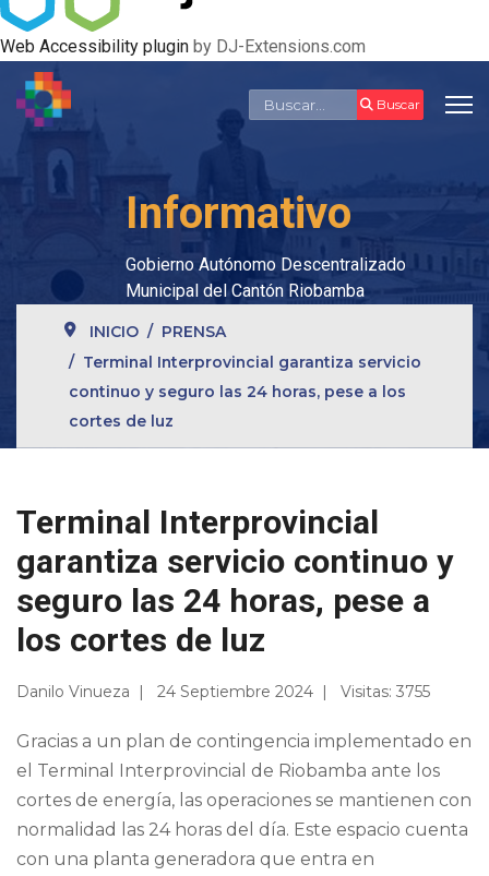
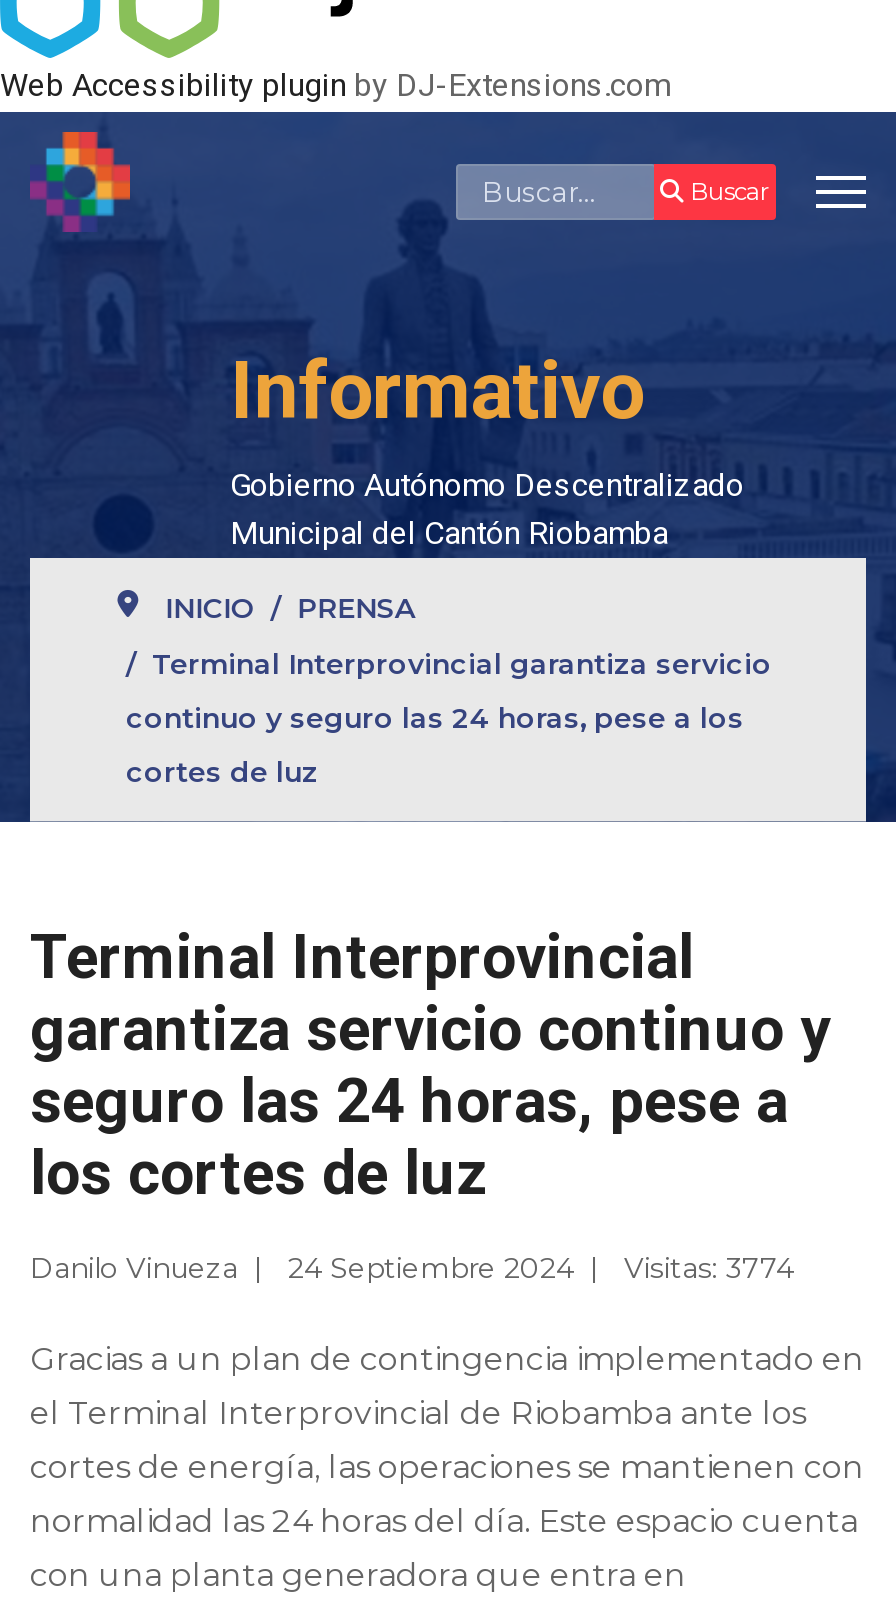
- Danilo Vinueza 24 Septiembre 2024 Visitas: 3755
+ Danilo Vinueza 24 Septiembre 2024 Visitas: 3774
